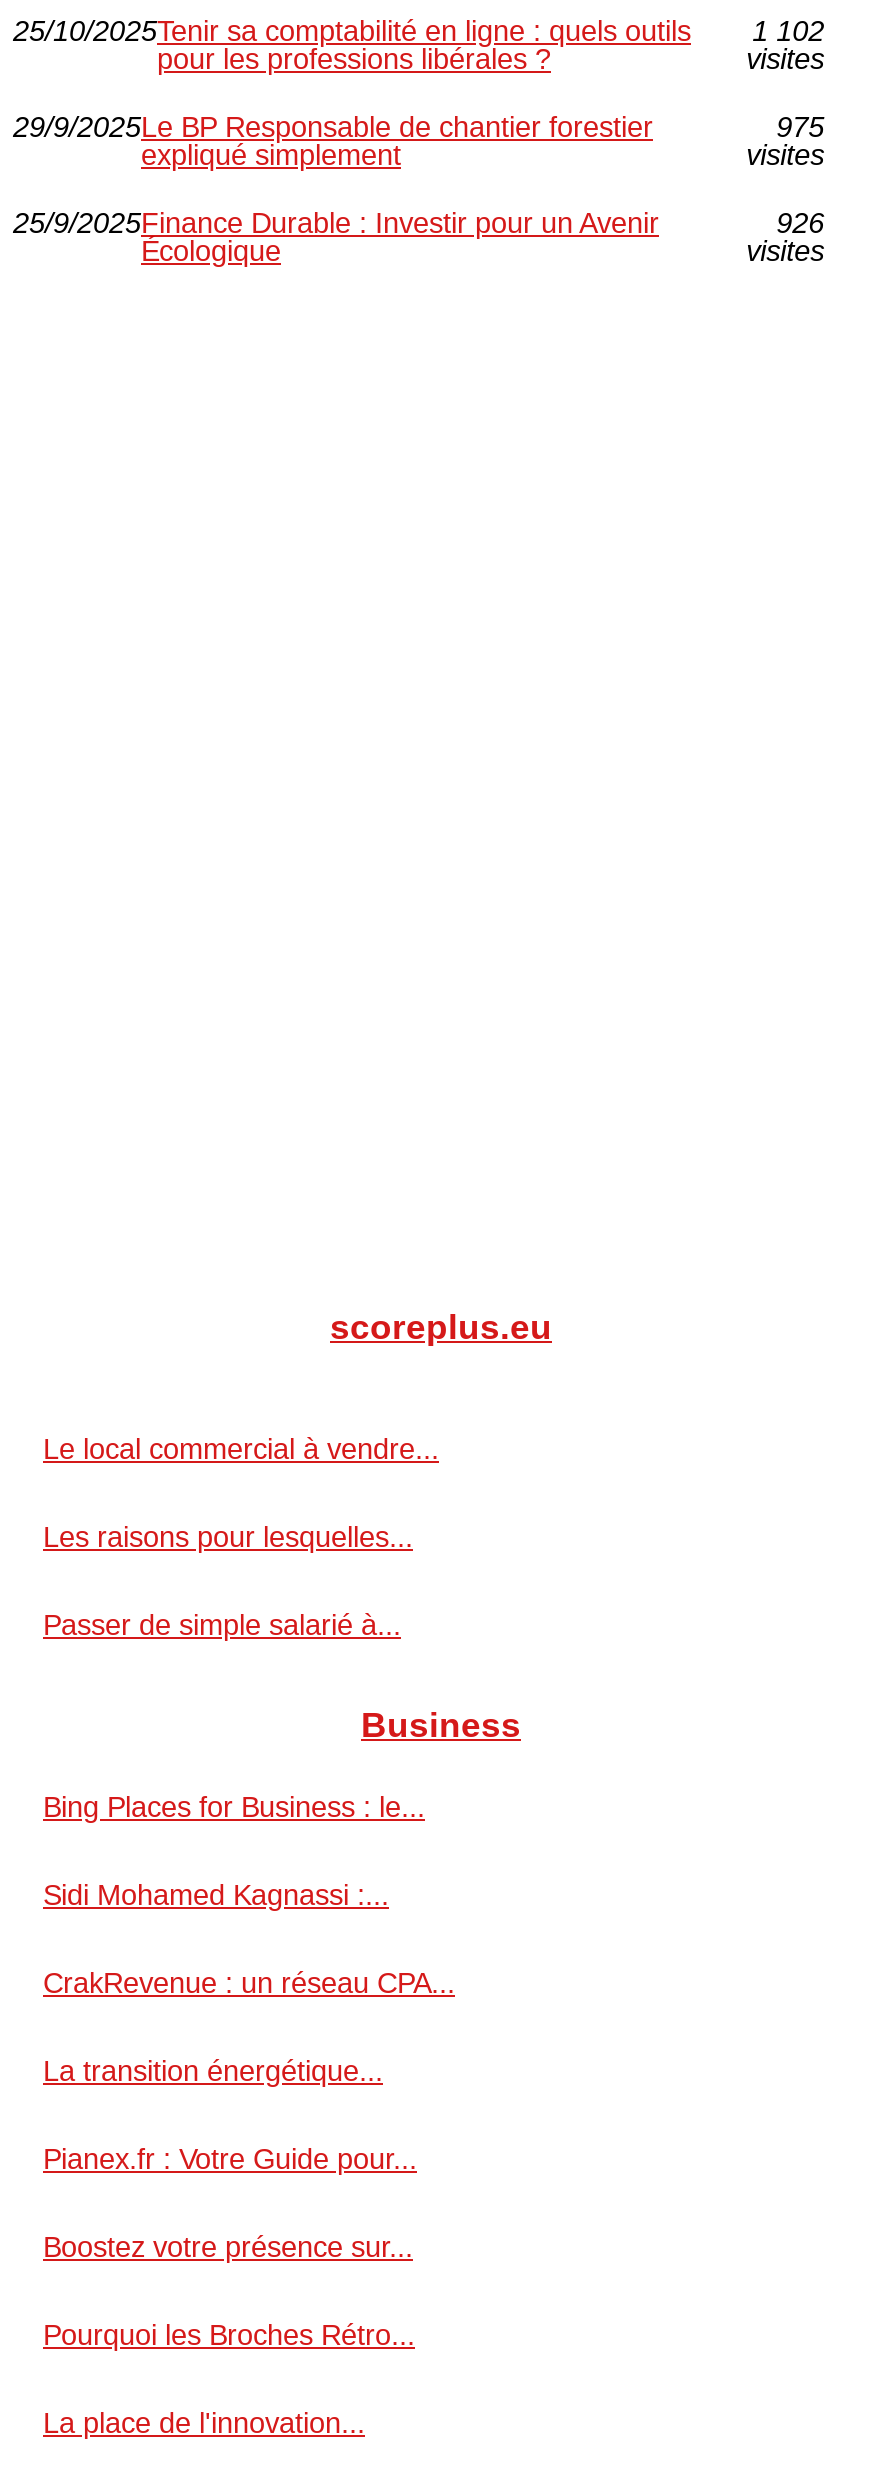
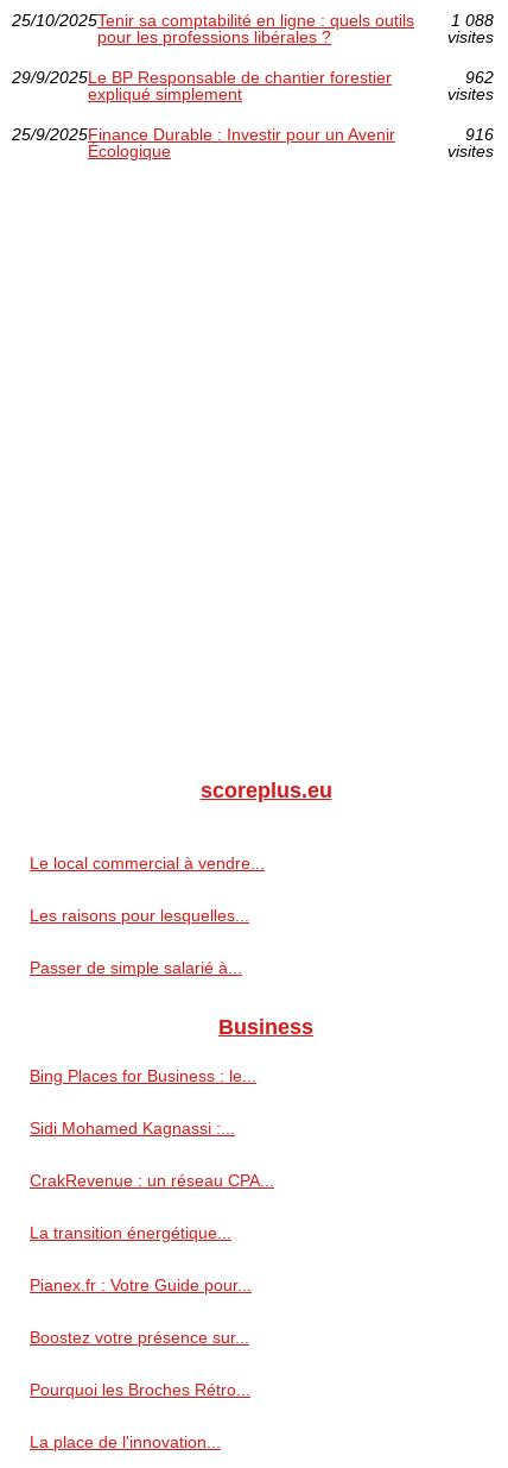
- 25/10/2025Tenir sa comptabilité en ligne : quels outils 1 102
+ 25/10/2025Tenir sa comptabilité en ligne : quels outils 1 088

- 975
+ 962

- 926
+ 916
